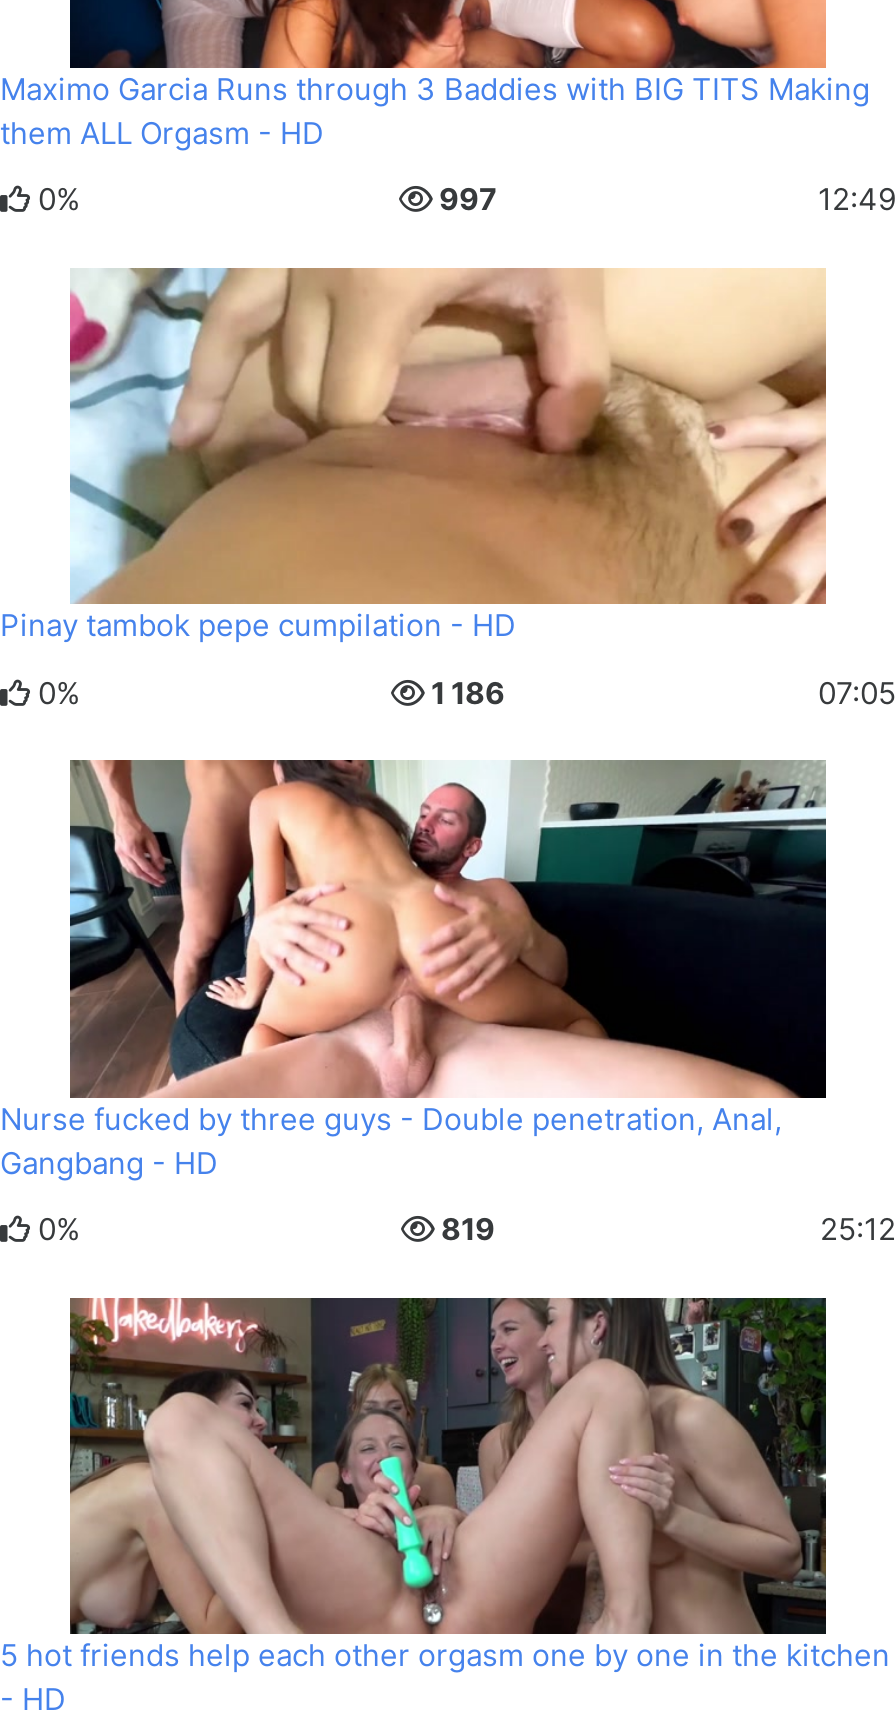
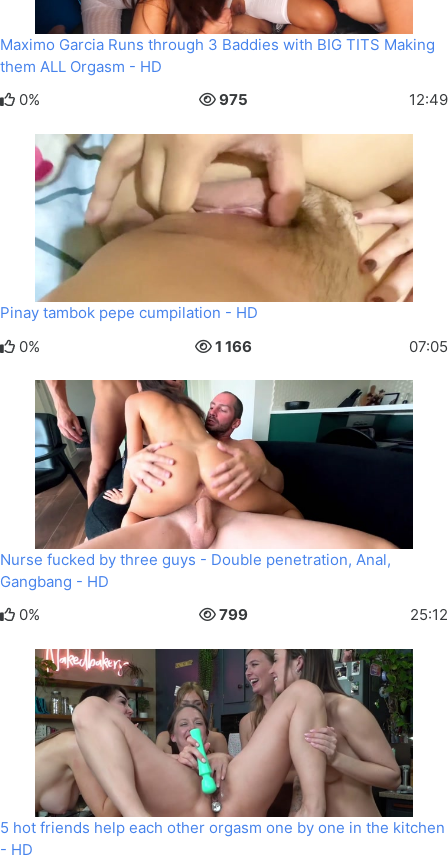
- 997
+ 975

- 1 186
+ 1 166

- 819
+ 799
